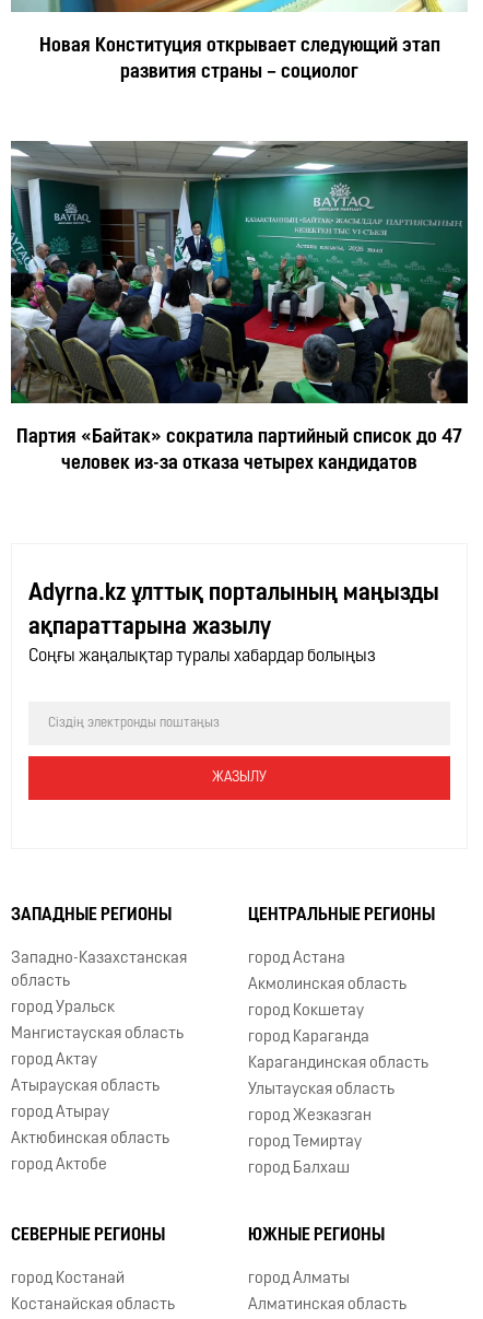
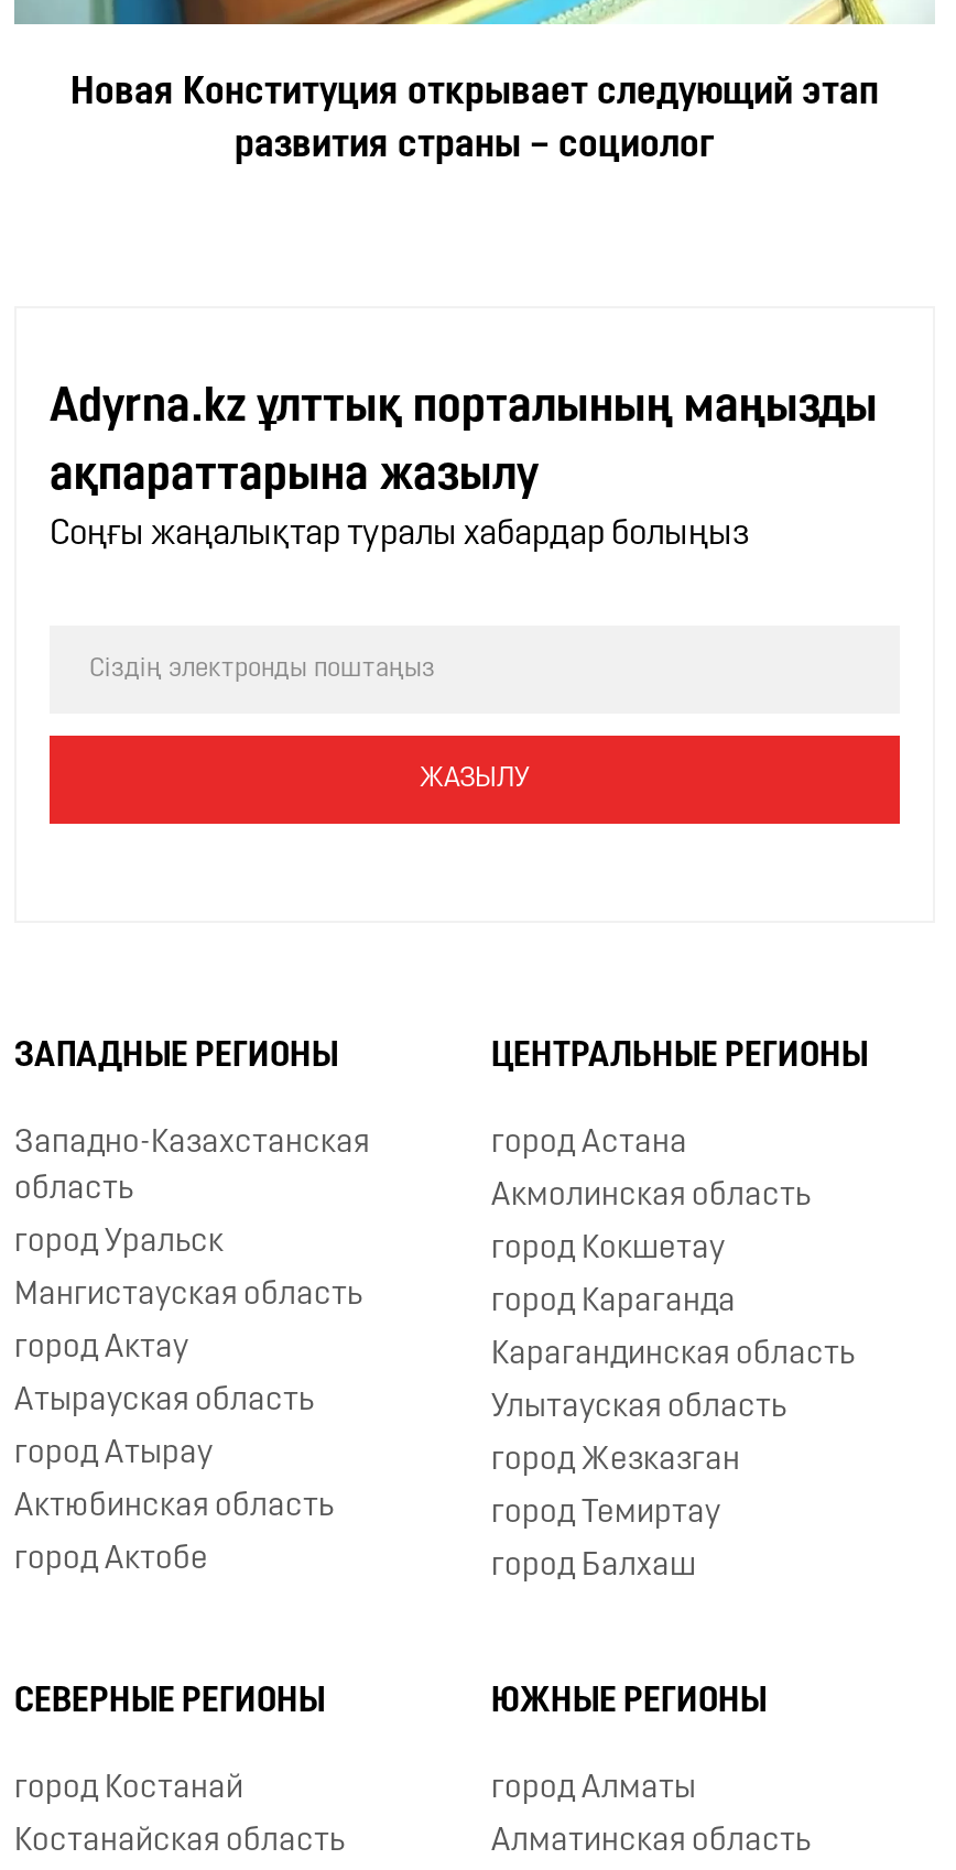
- [image]
- Партия «Байтак» сократила партийный список до 47
- человек из-за отказа четырех кандидатов
